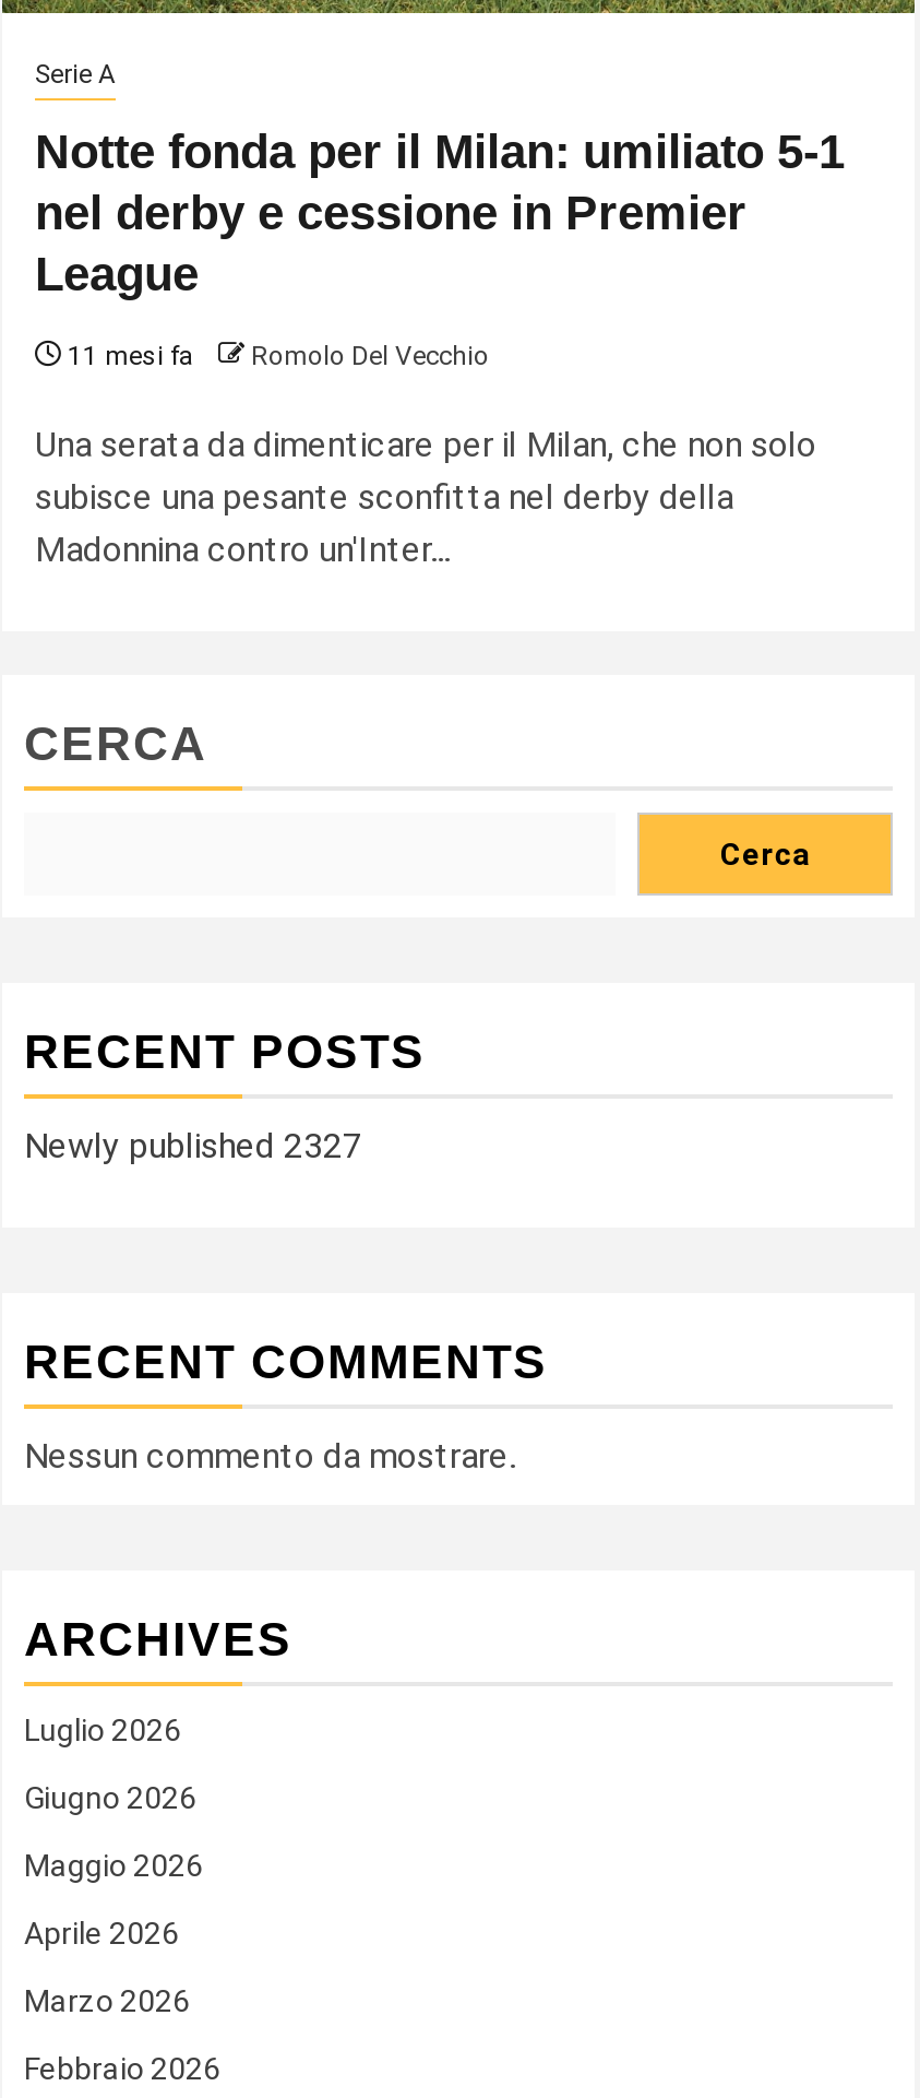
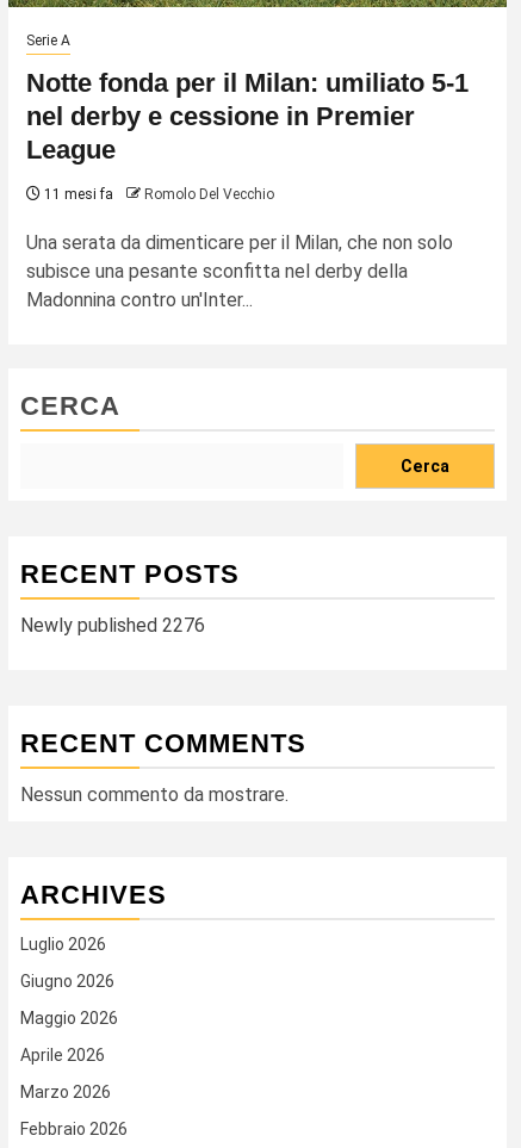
- Newly published 2327
+ Newly published 2276
